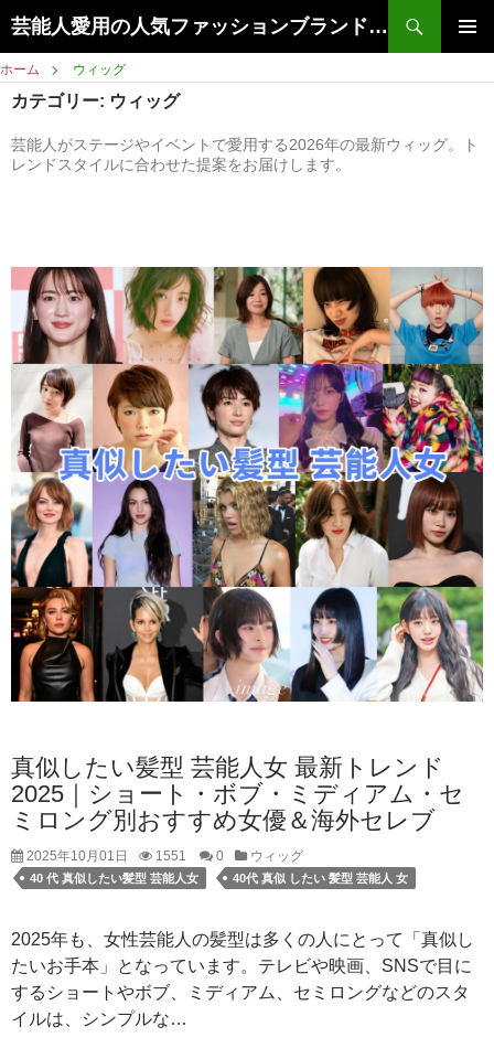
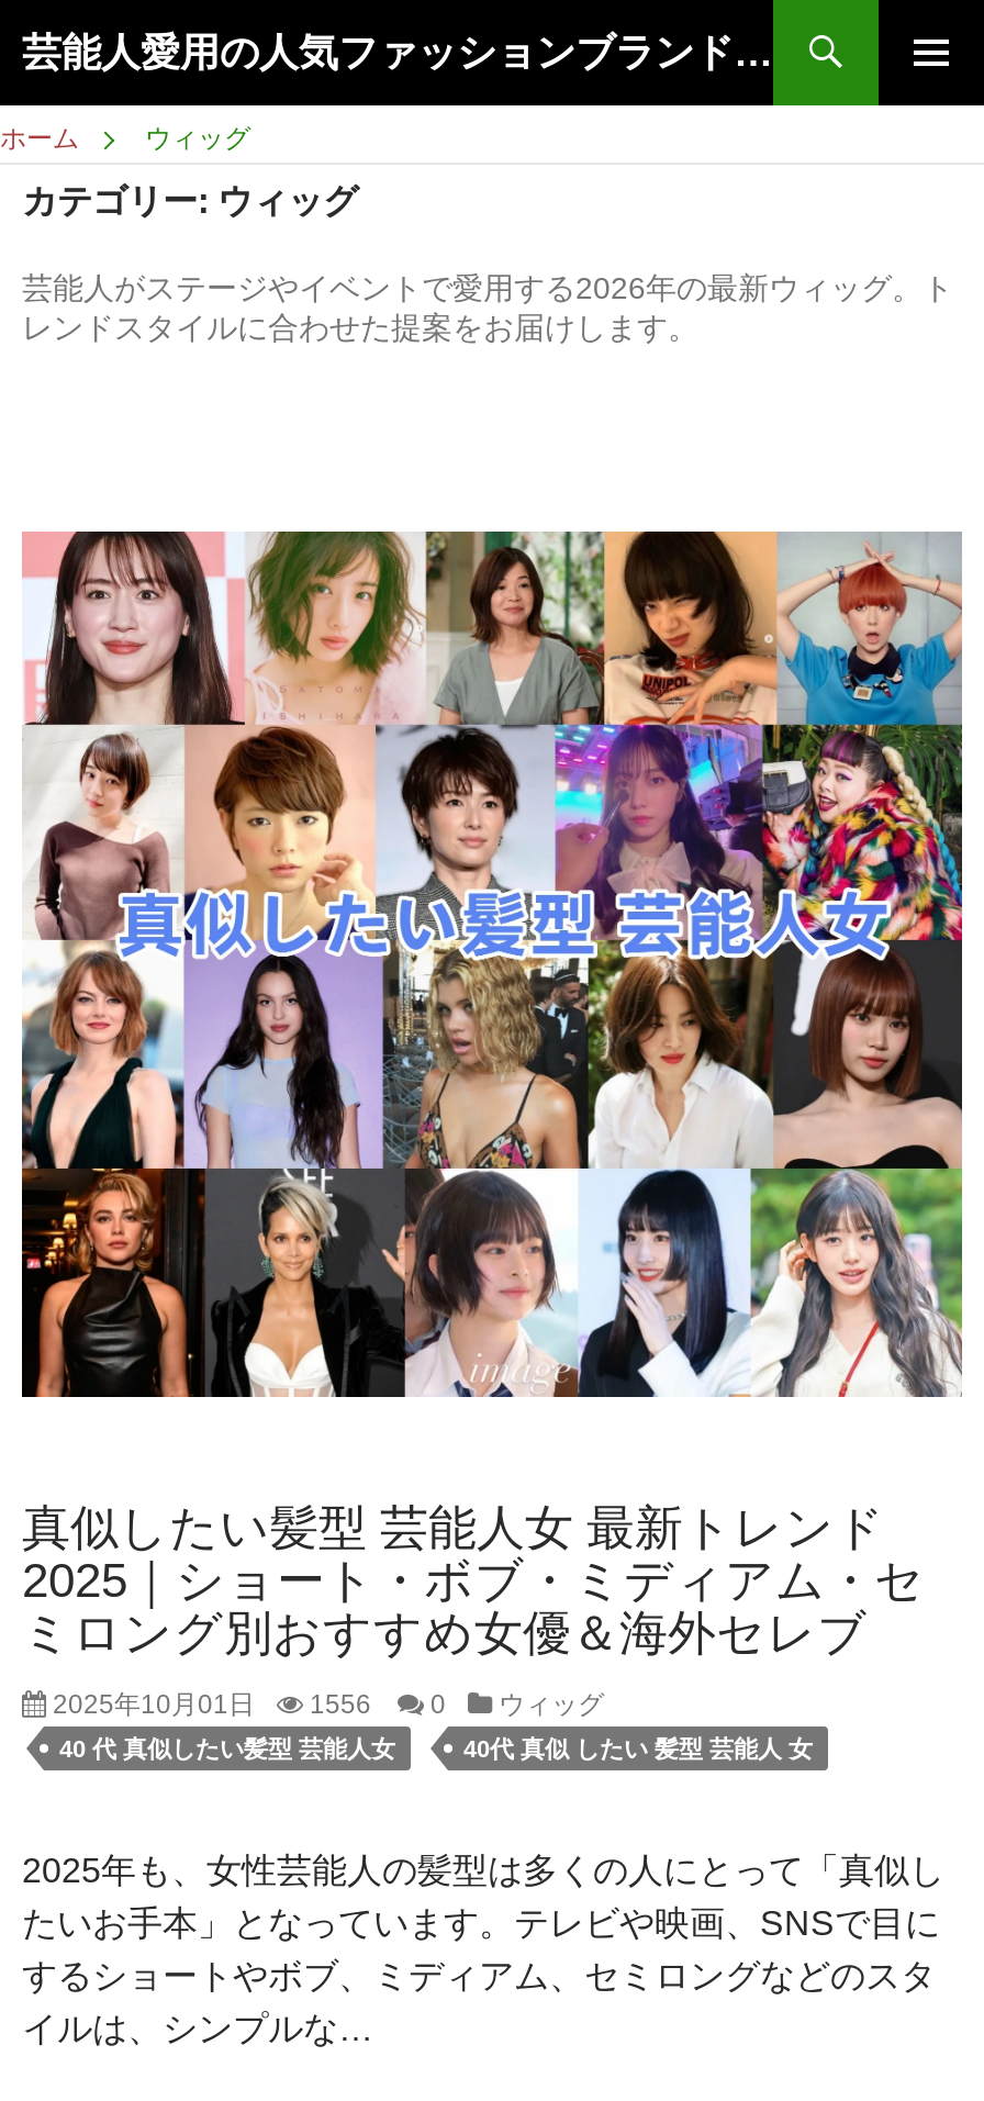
- 2025年10月01日 1551 0 ウィッグ
+ 2025年10月01日 1556 0 ウィッグ
